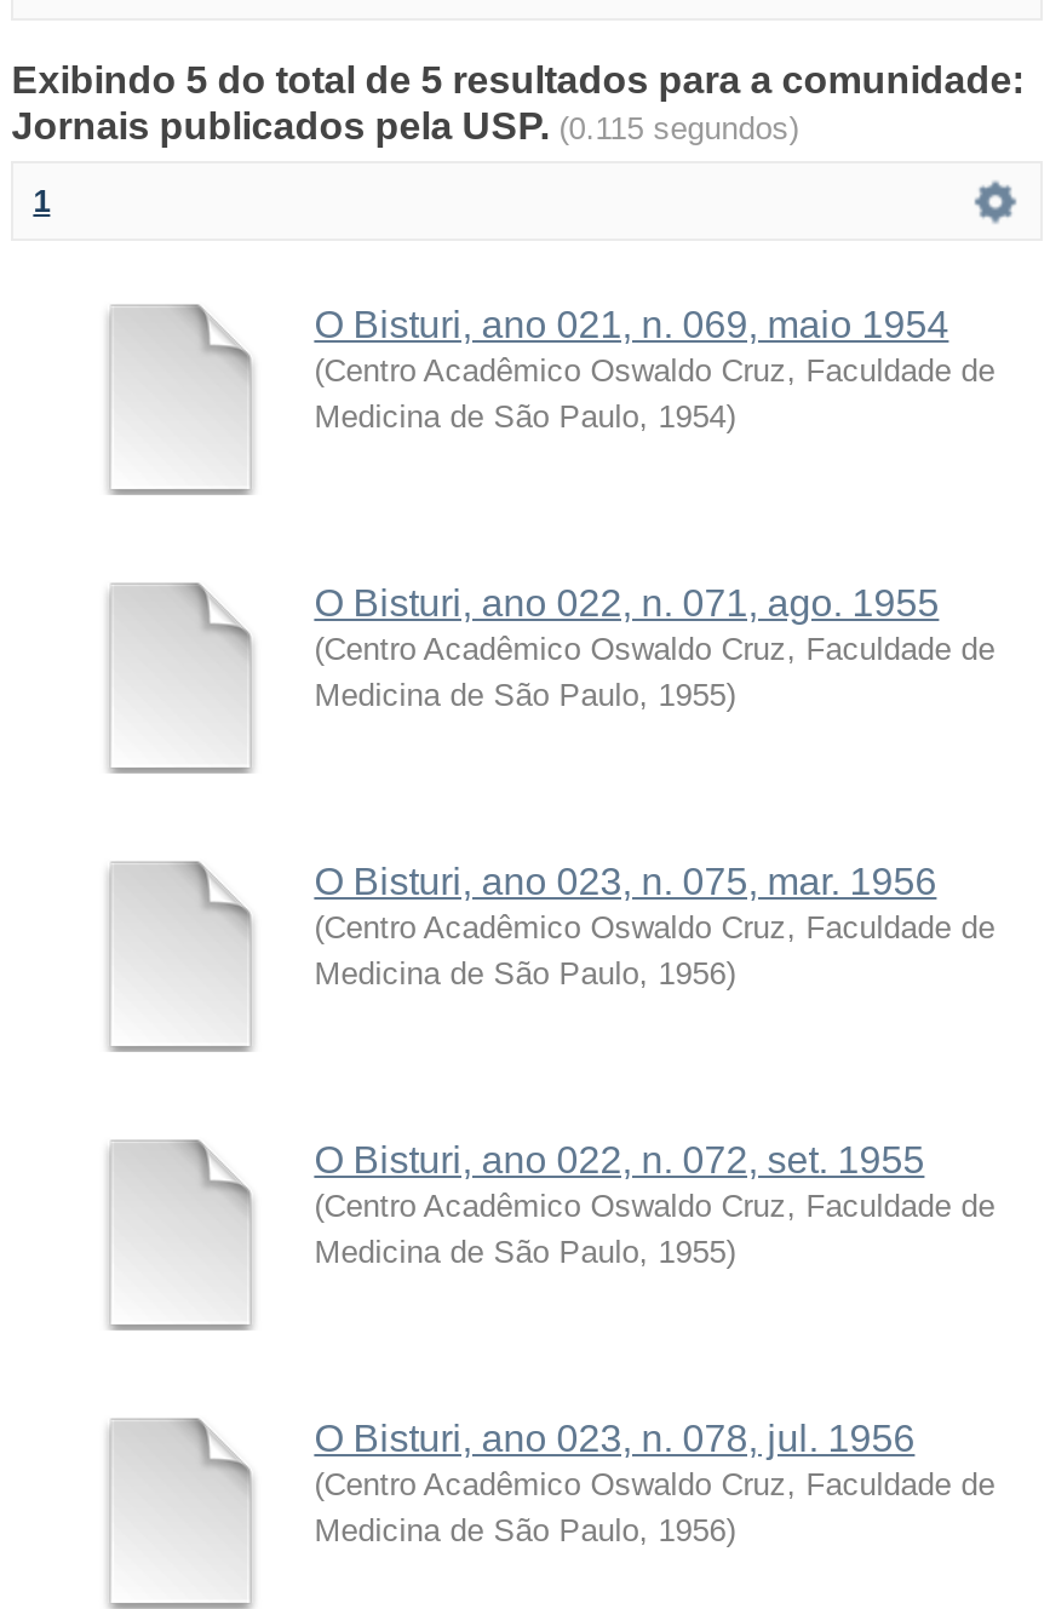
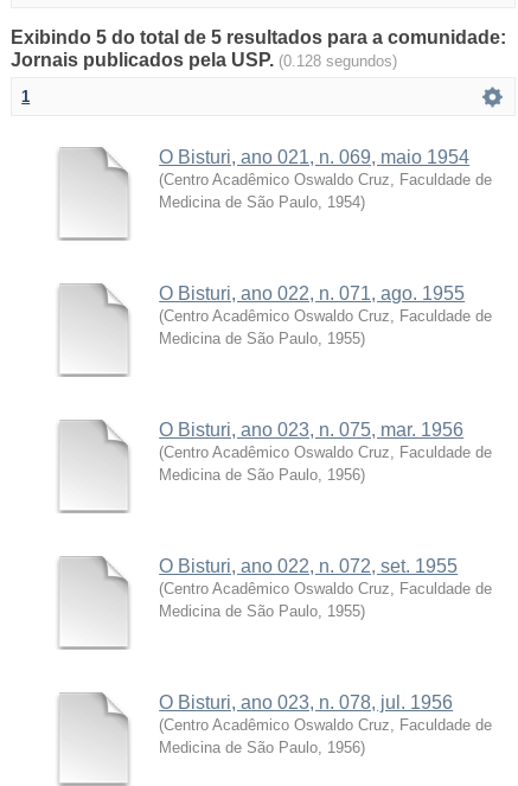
- Jornais publicados pela USP. (0.115 segundos)
+ Jornais publicados pela USP. (0.128 segundos)
